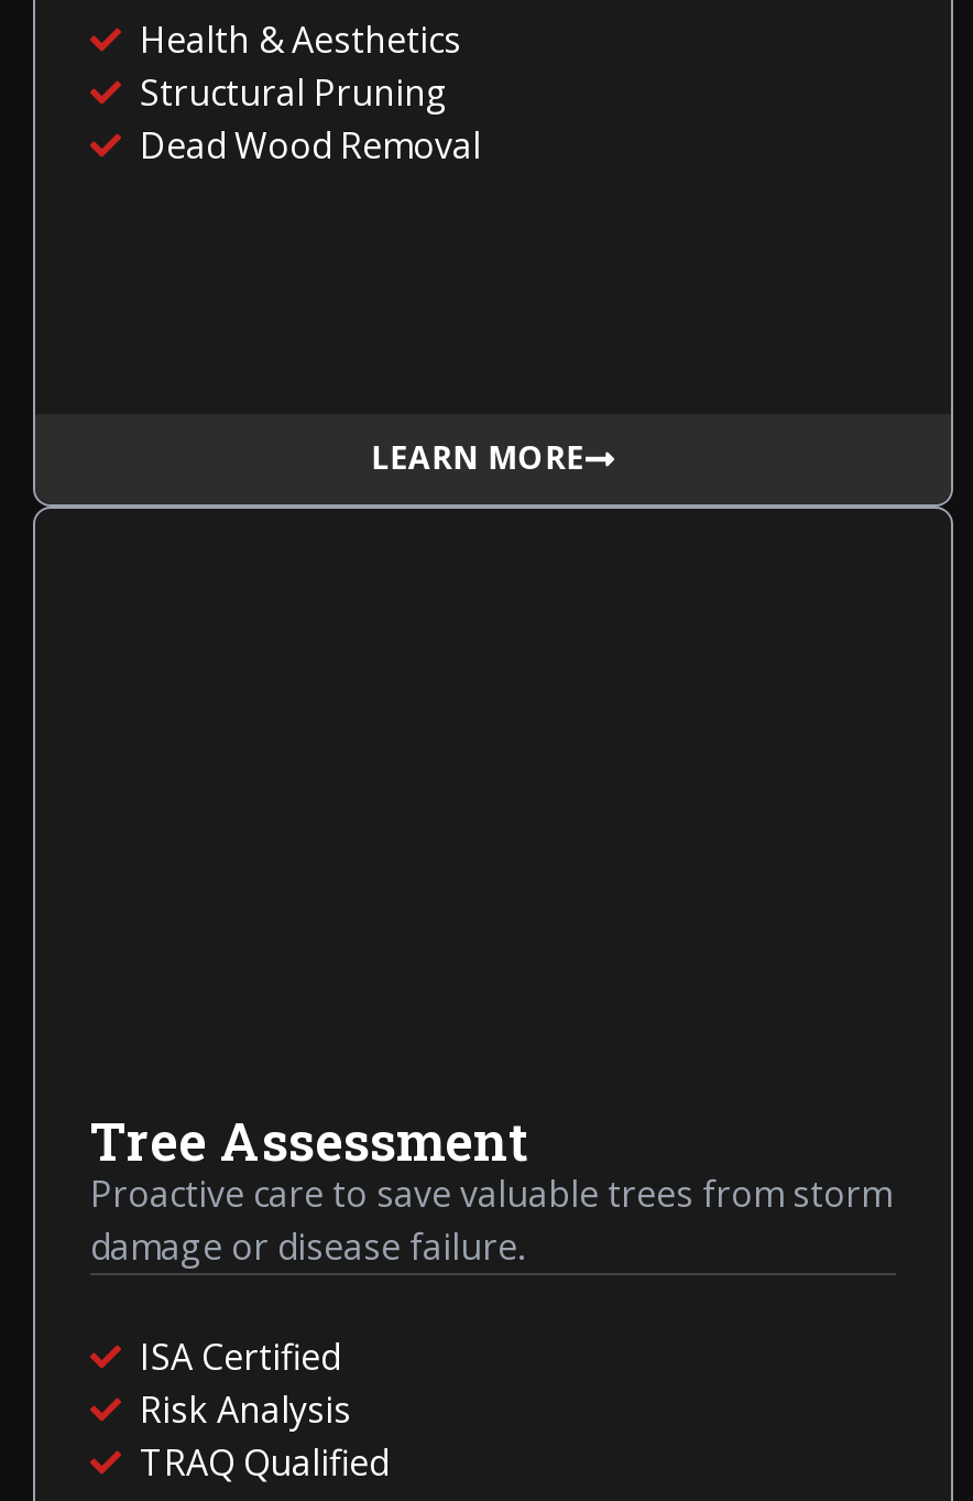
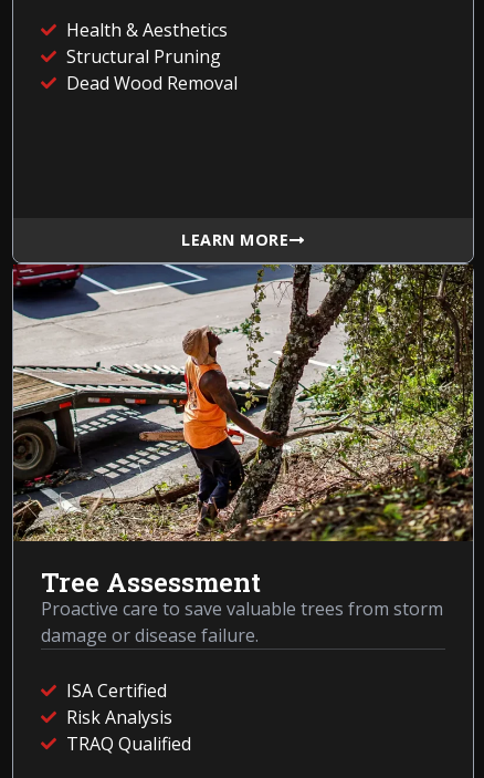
+ [image]
